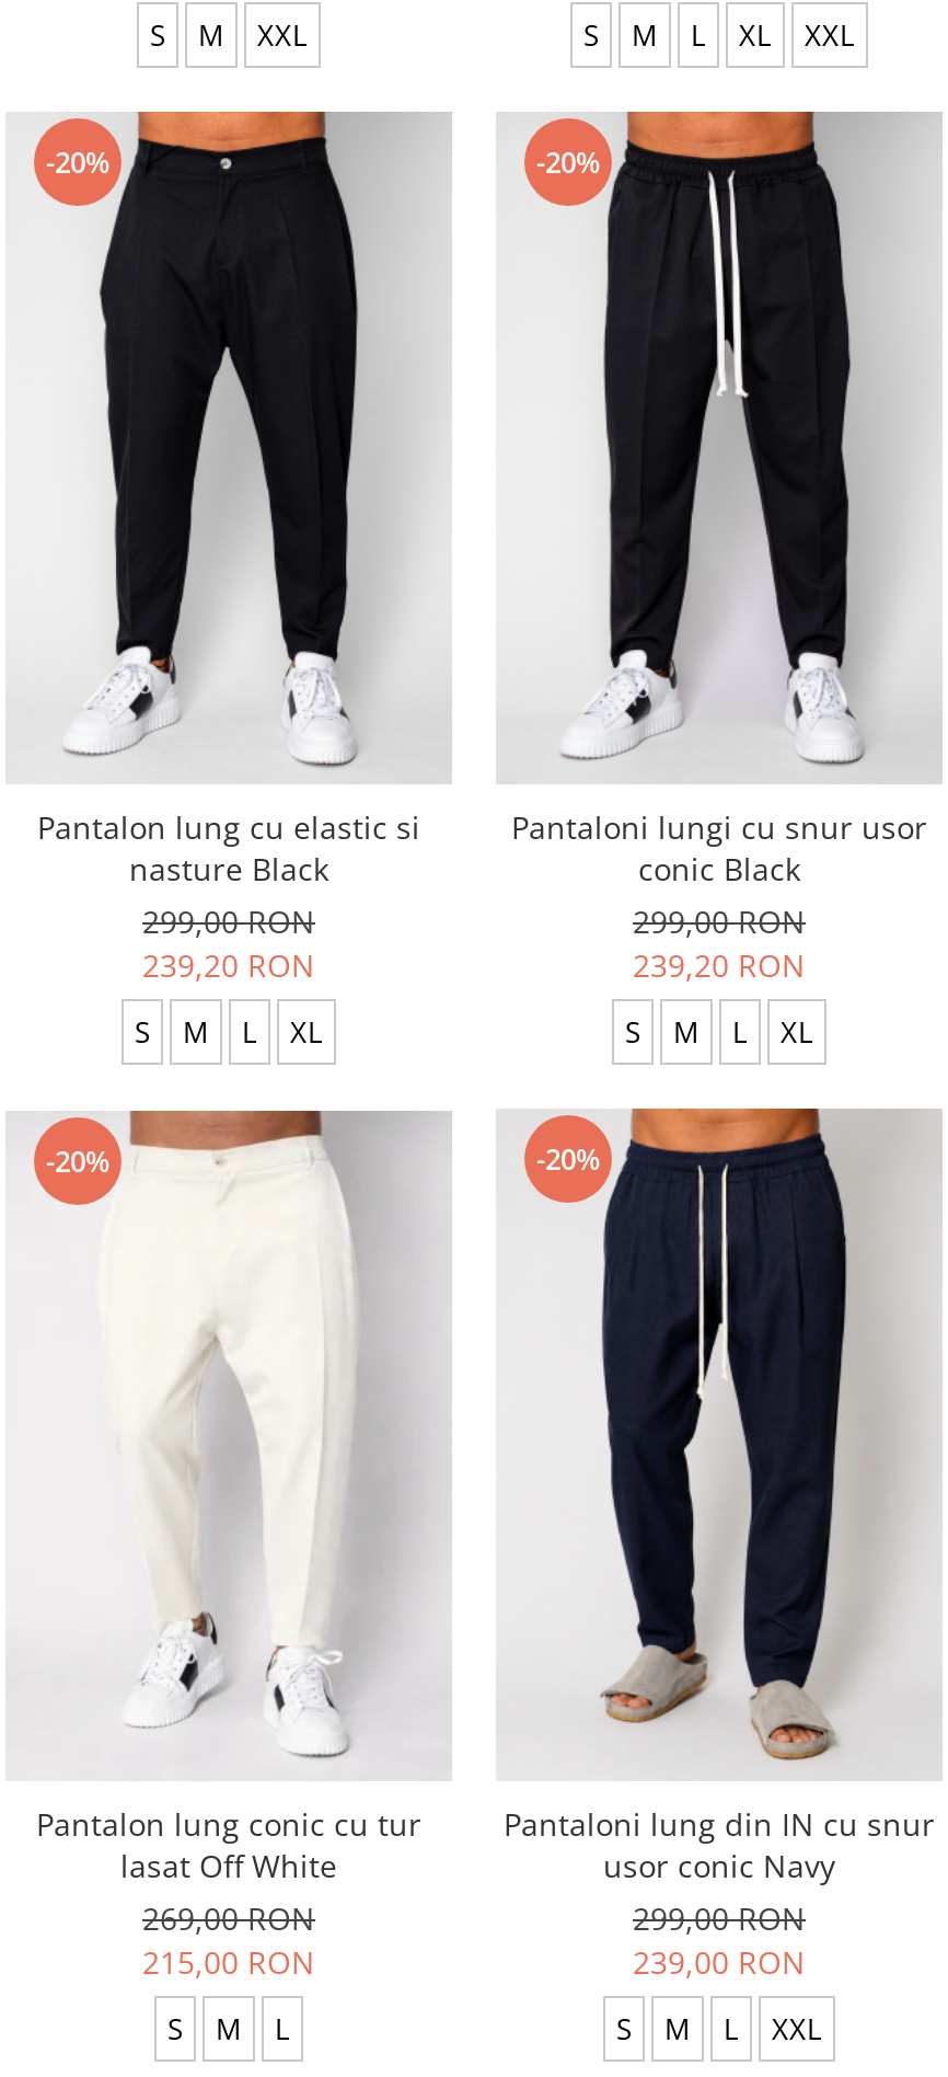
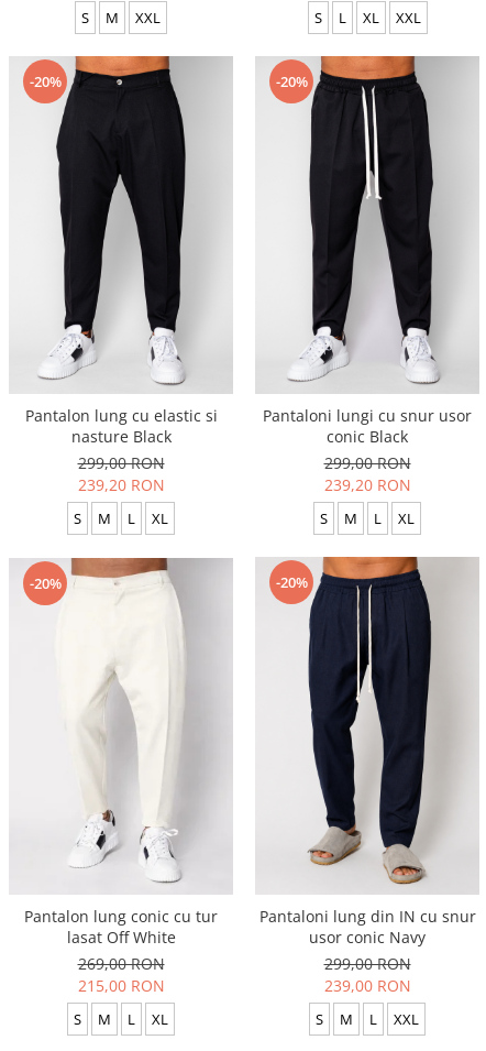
- M

+ XL
